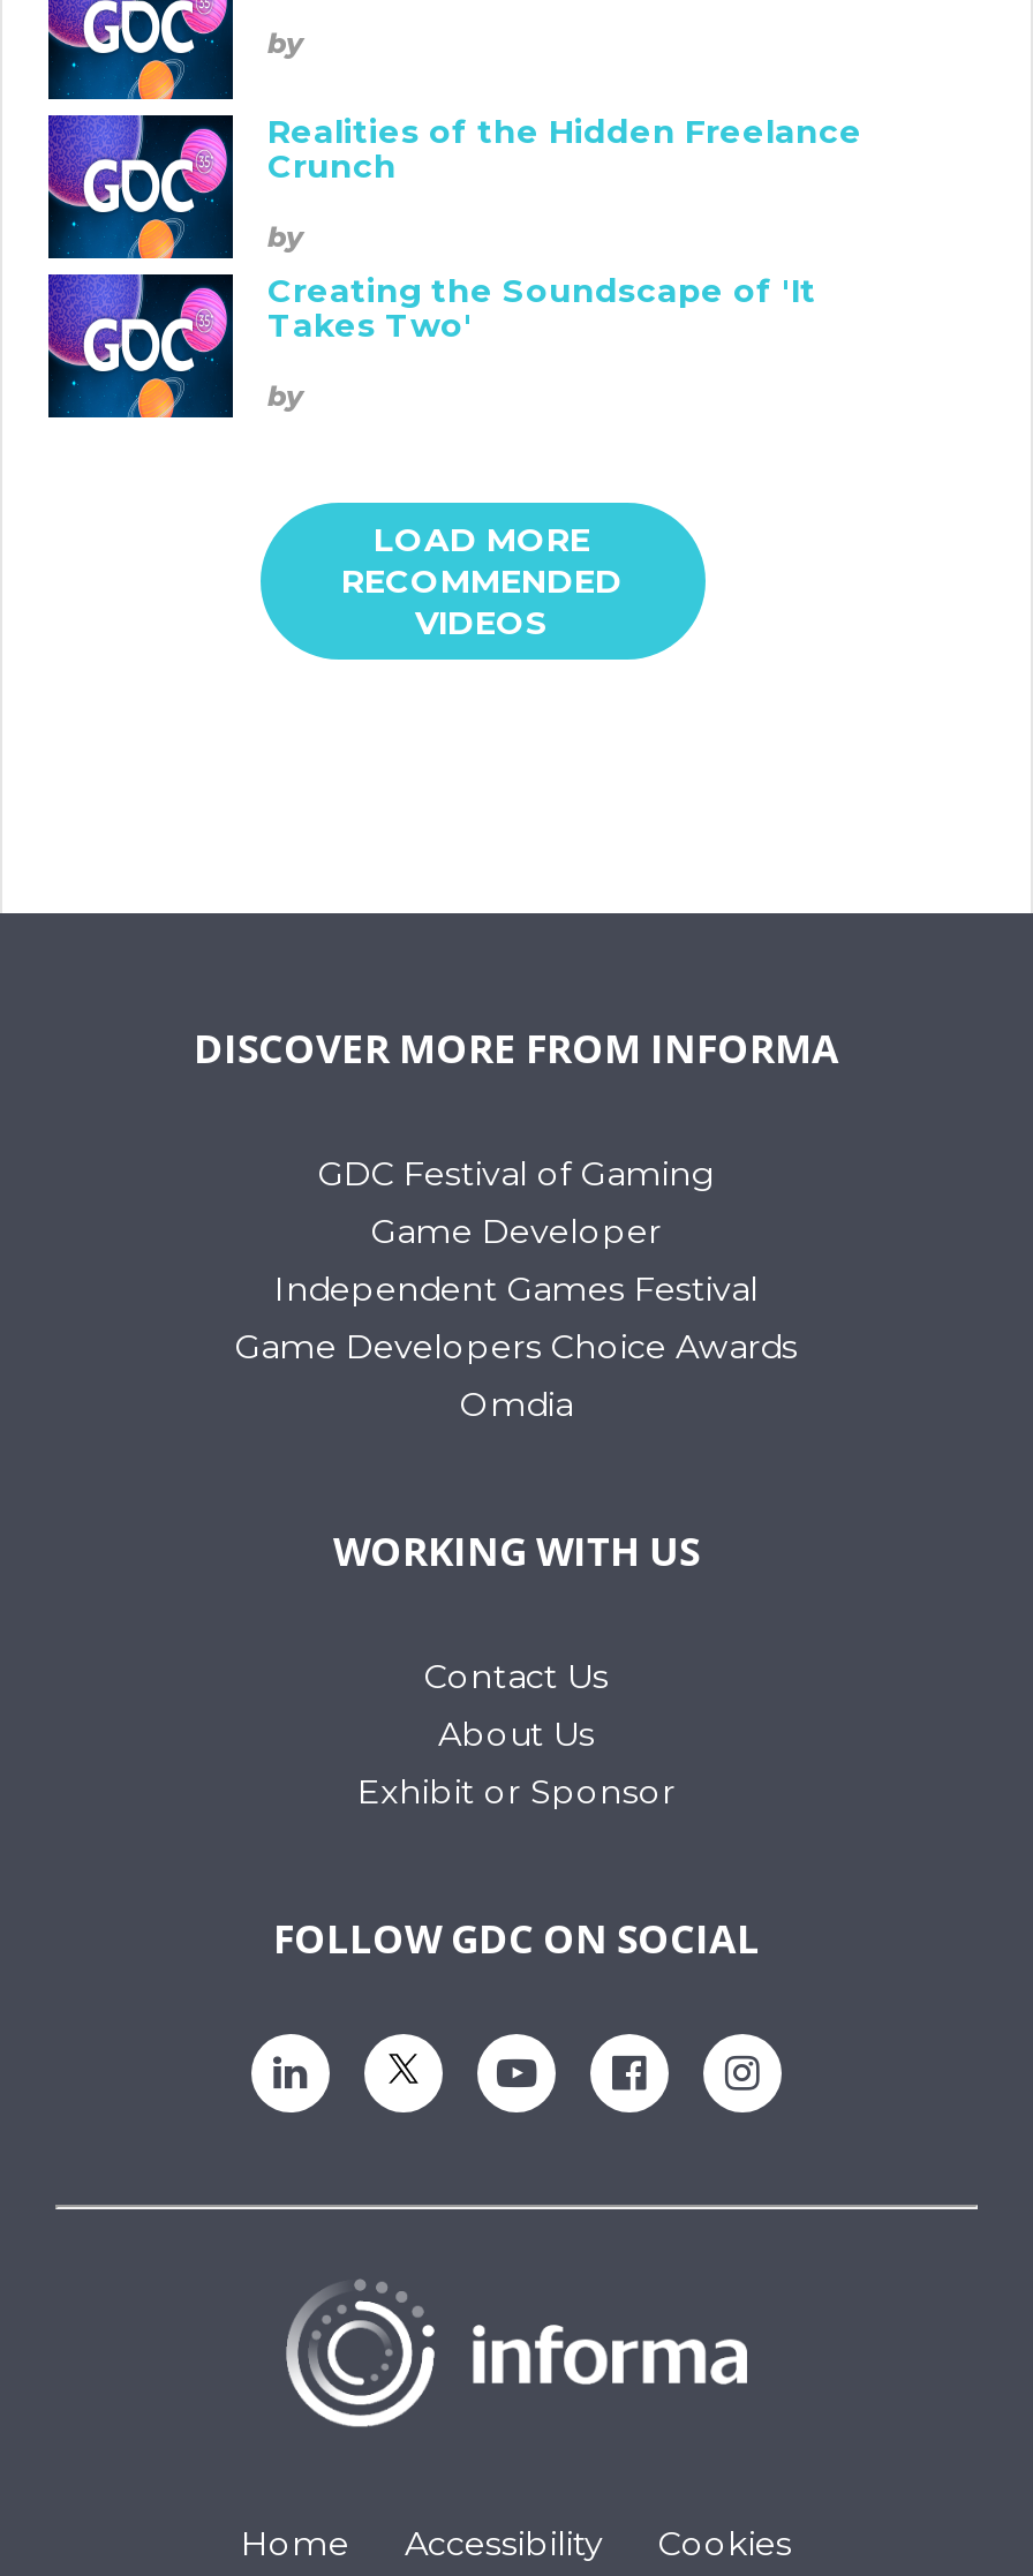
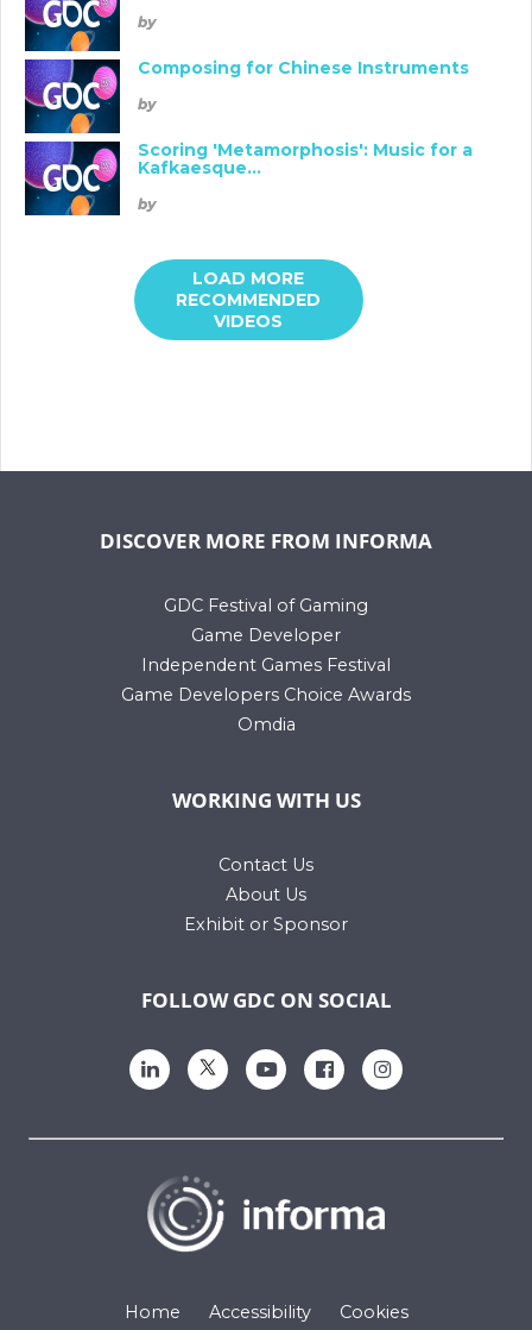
- Realities of the Hidden Freelance
- Crunch
+ Composing for Chinese Instruments

- Creating the Soundscape of 'It
- Takes Two'
+ Scoring 'Metamorphosis': Music for a
+ Kafkaesque...
